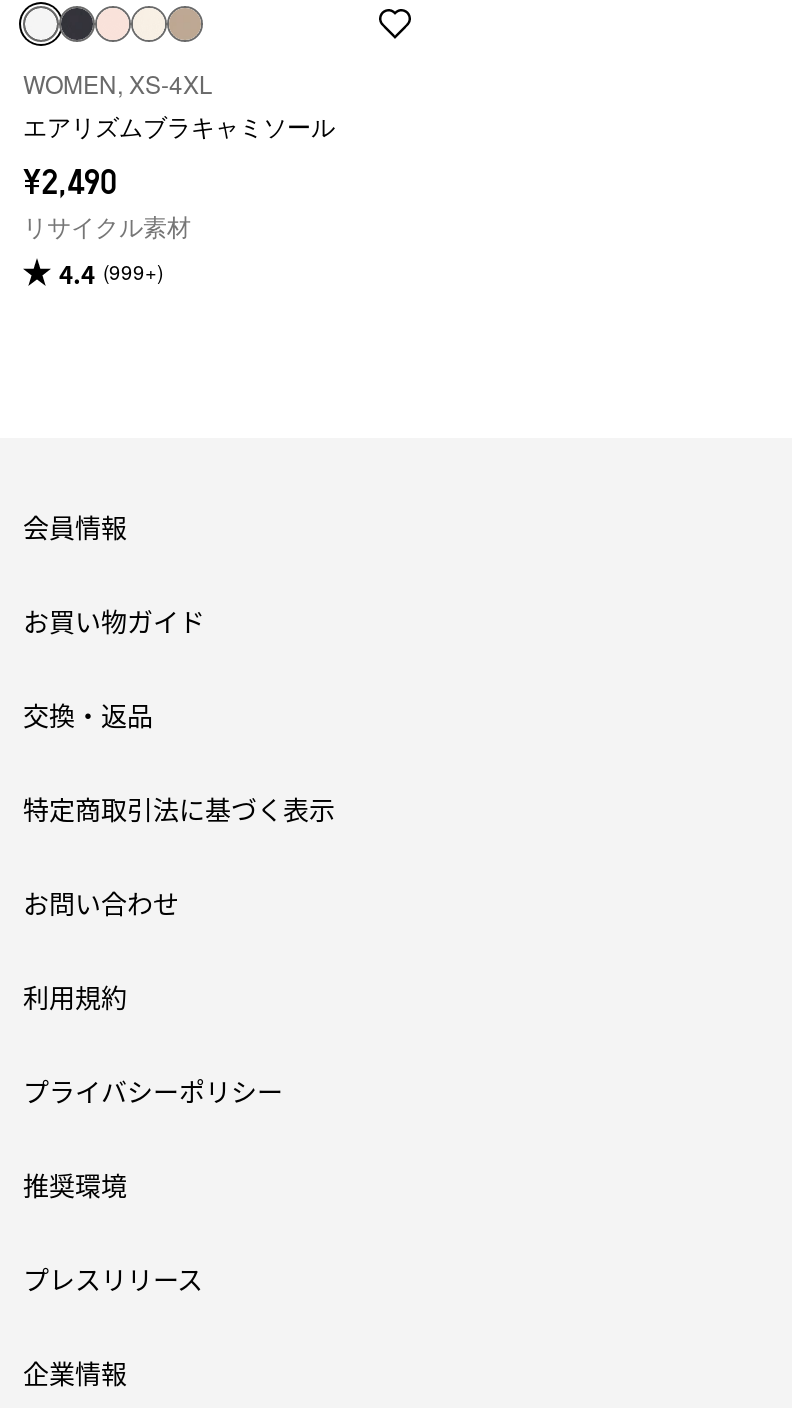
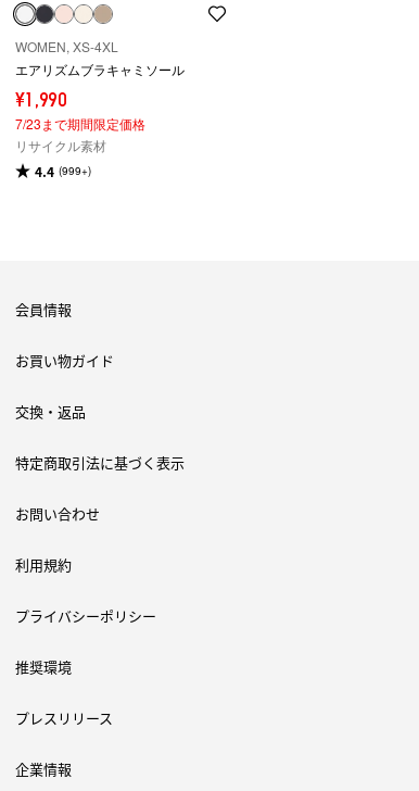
- ¥2,490
+ ¥1,990
+ 7/23まで期間限定価格
